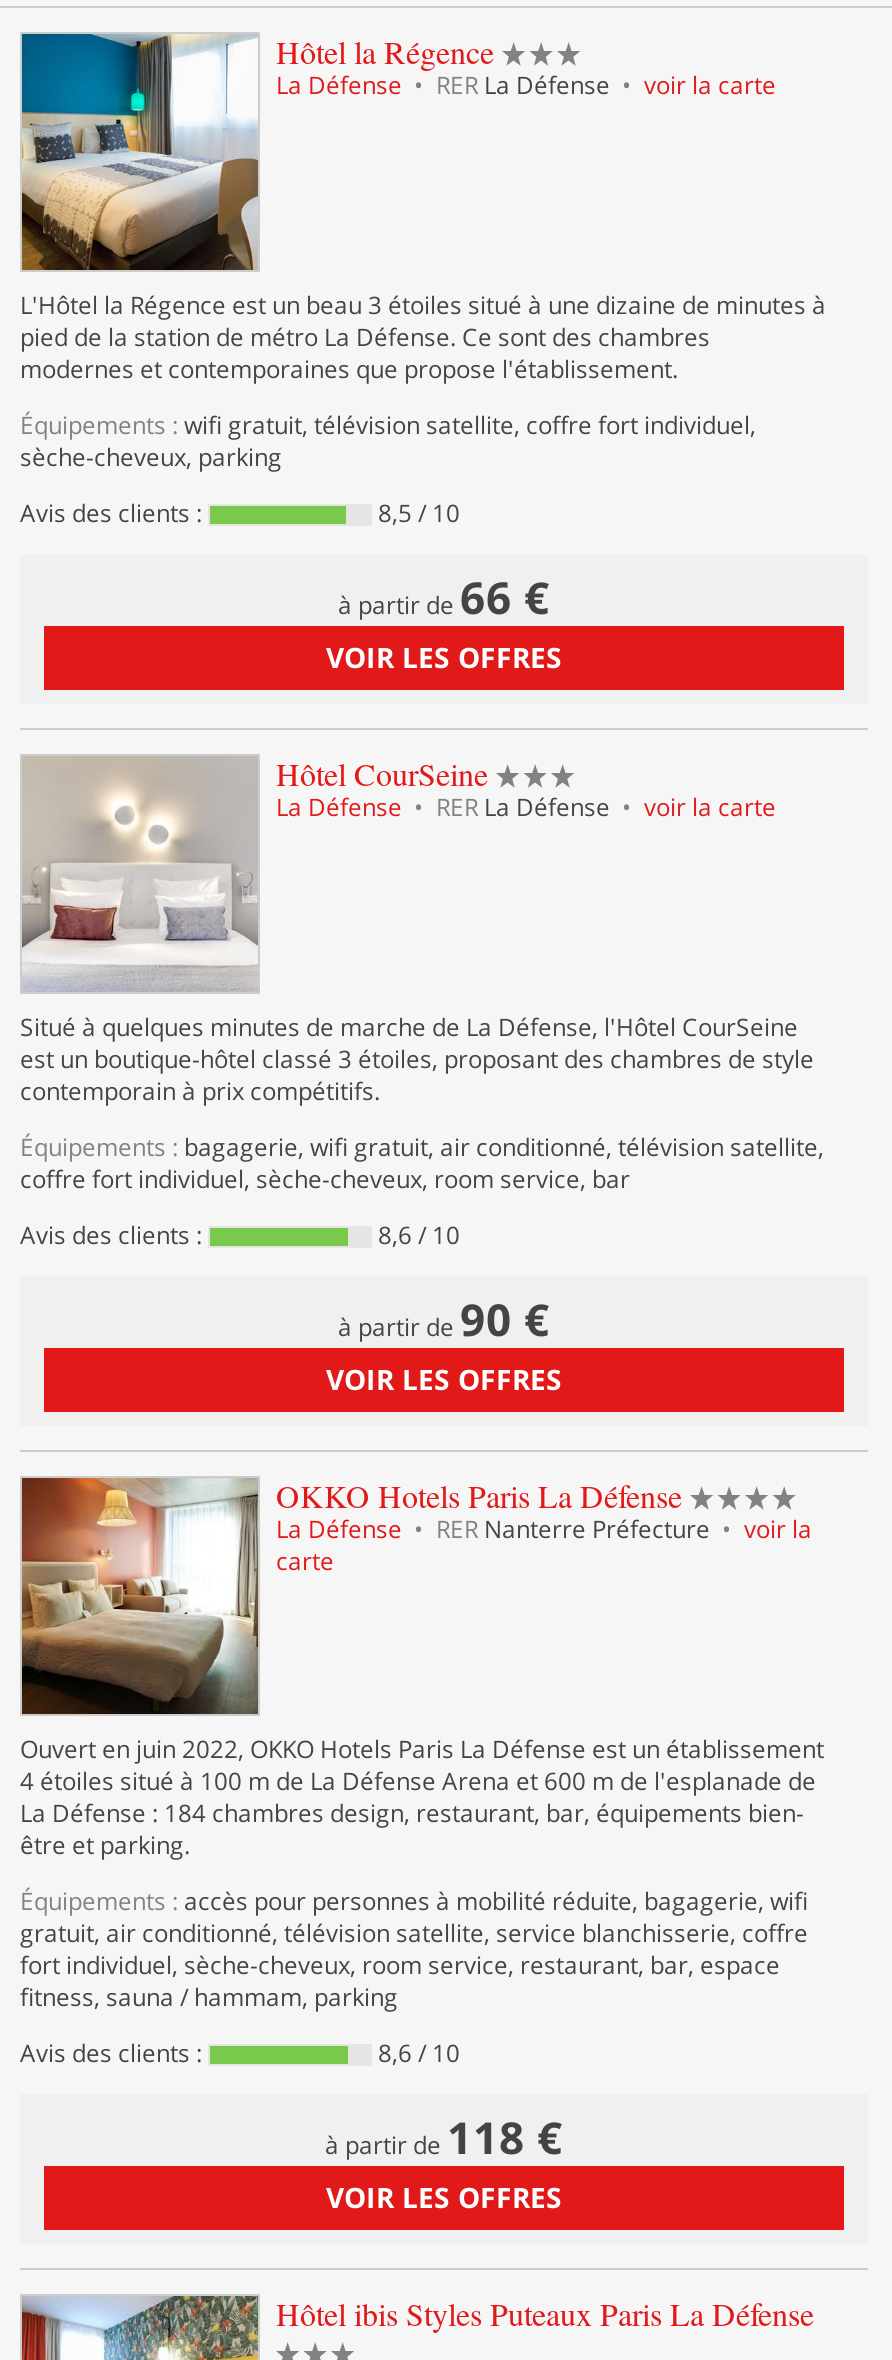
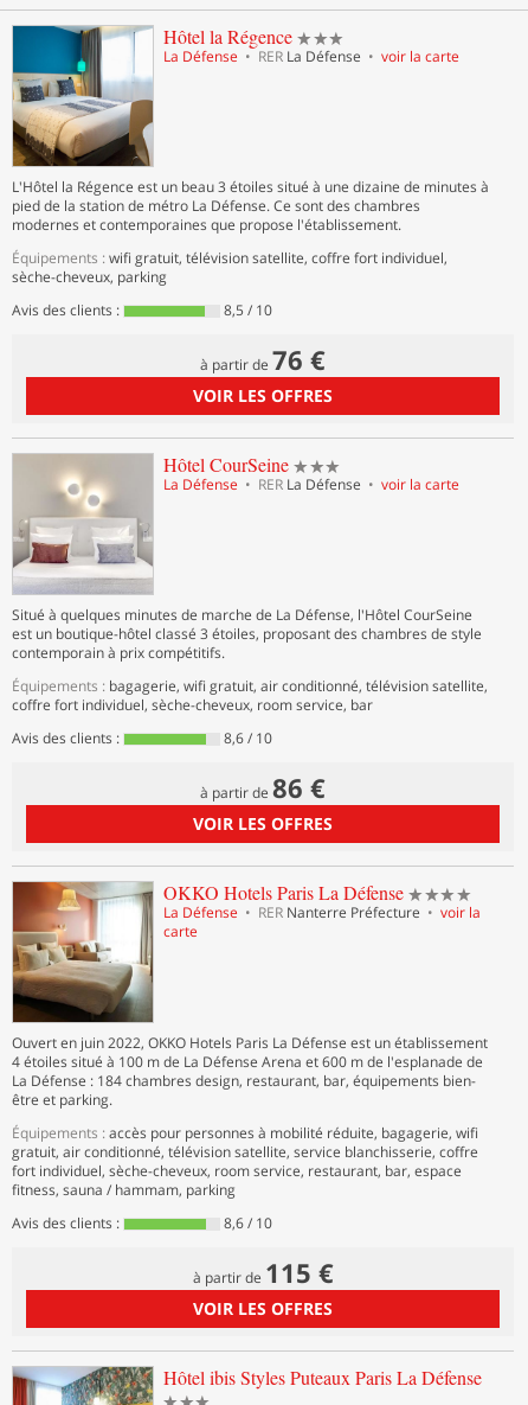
- à partir de66 €
+ à partir de76 €

- à partir de90 €
+ à partir de86 €

- à partir de 118 €
+ à partir de 115 €
